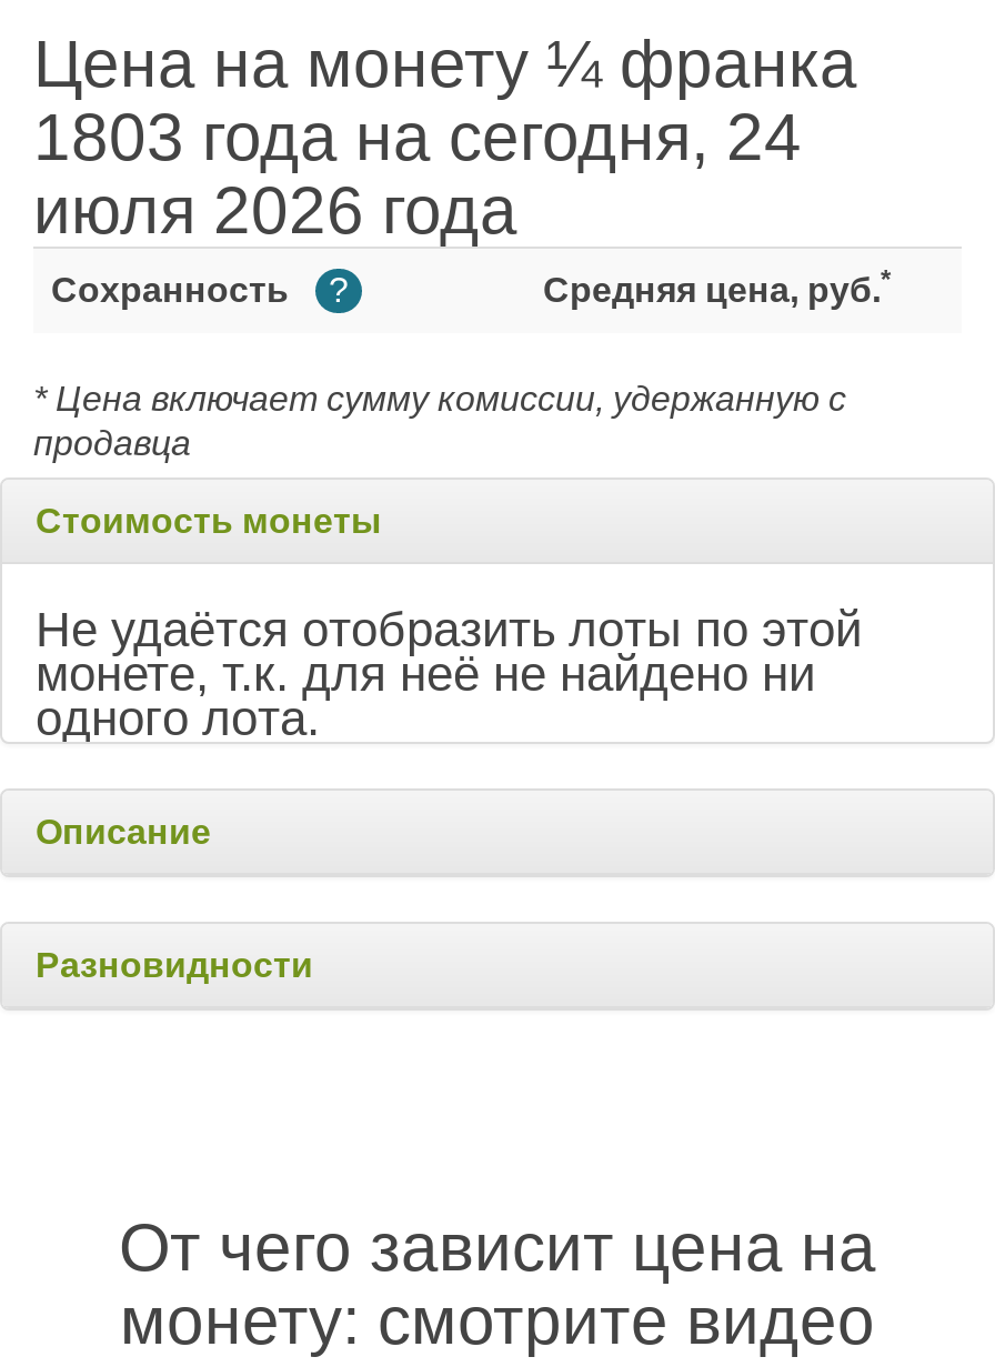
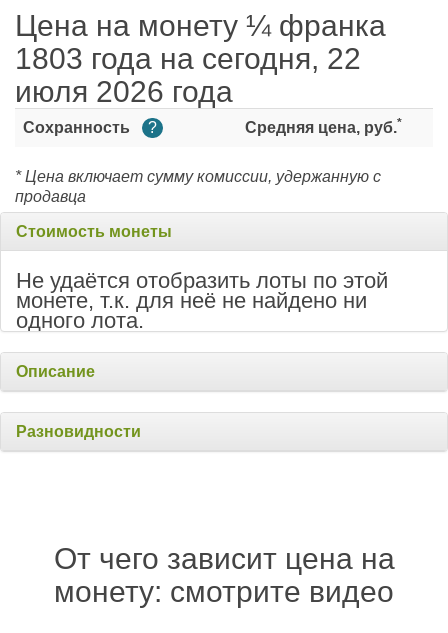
- 1803 года на сегодня, 24
+ 1803 года на сегодня, 22
